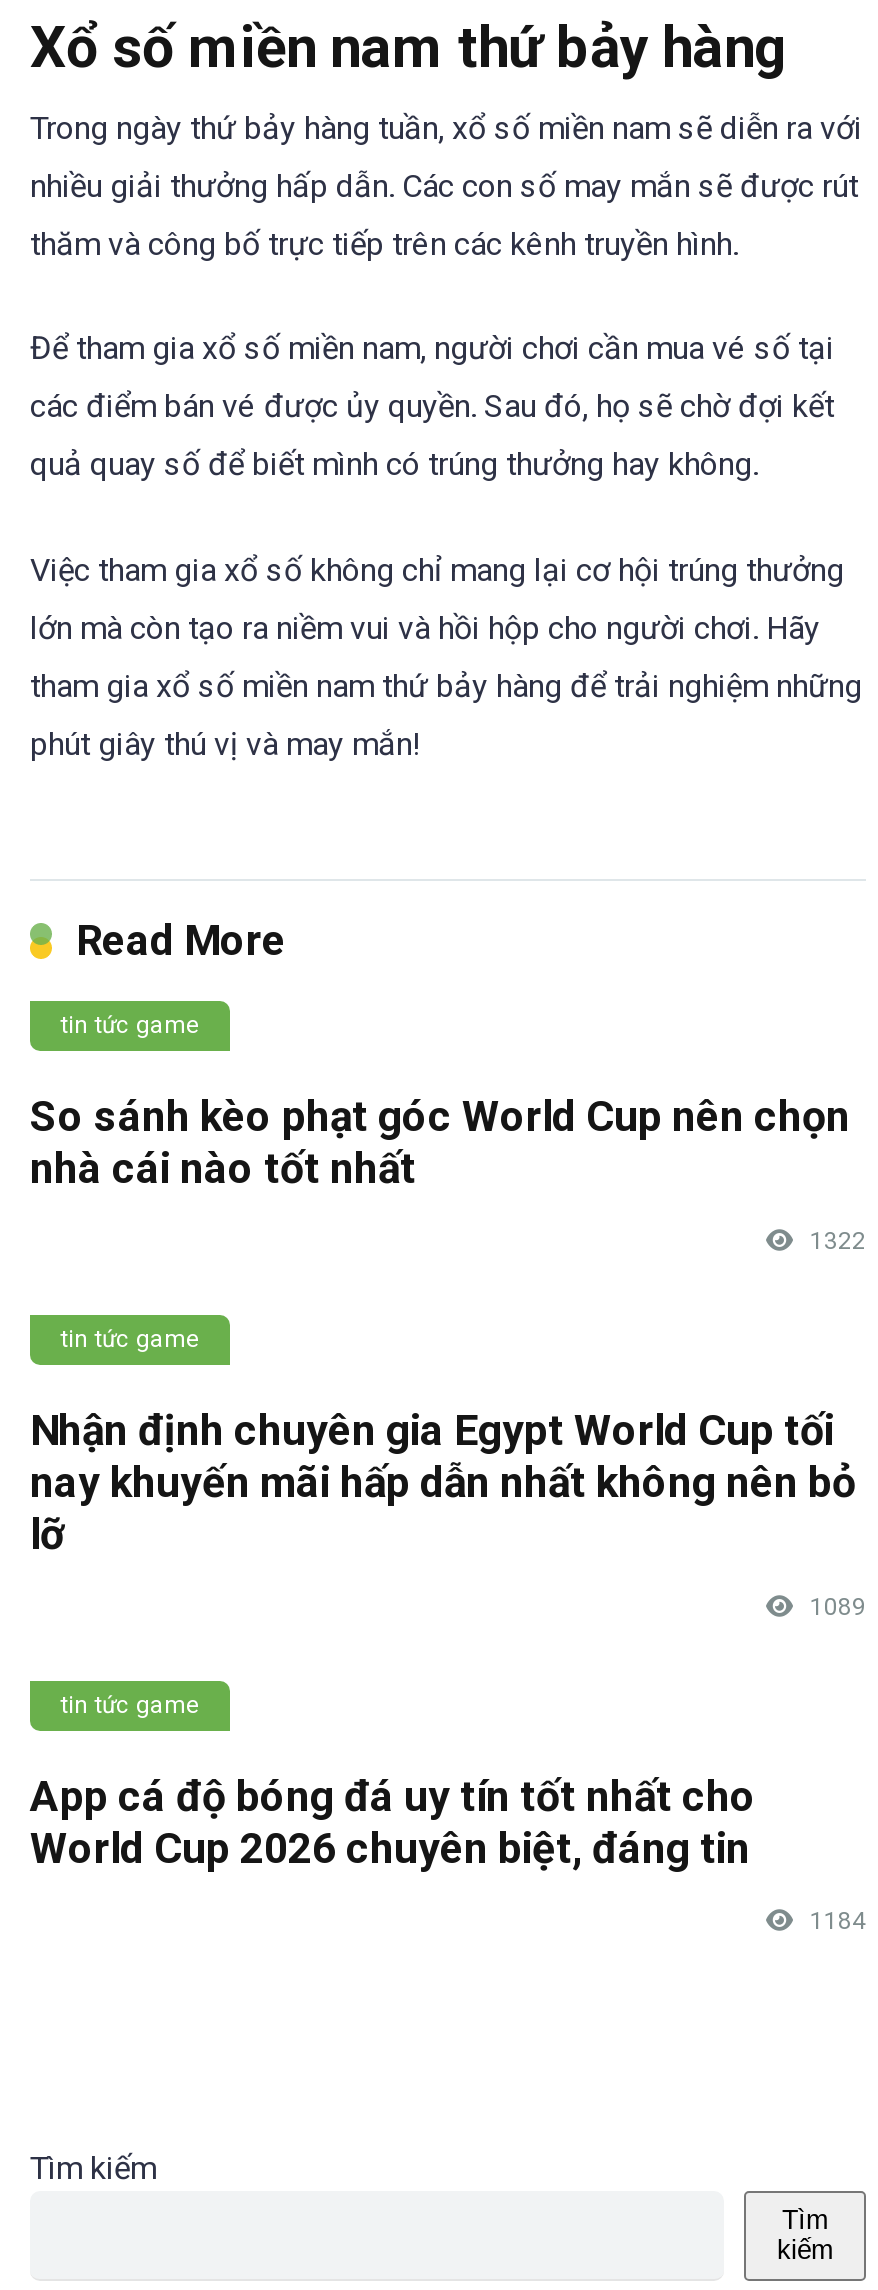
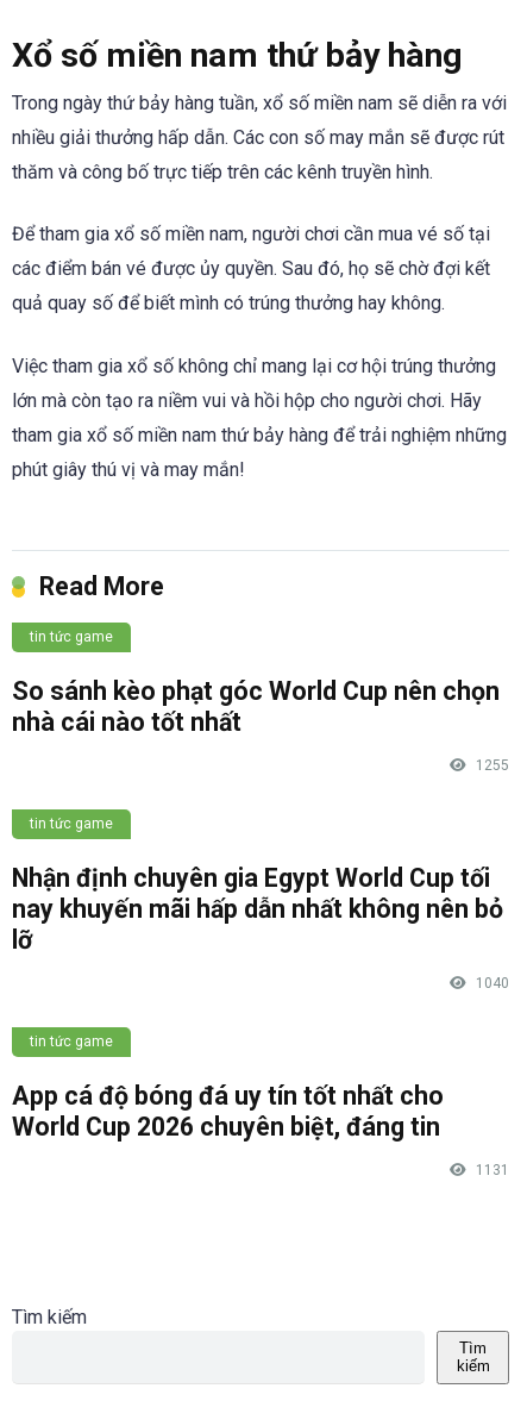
- 1322
+ 1255

- 1089
+ 1040

- 1184
+ 1131
